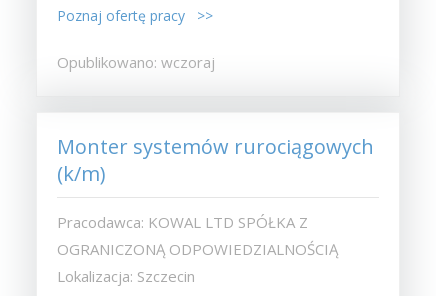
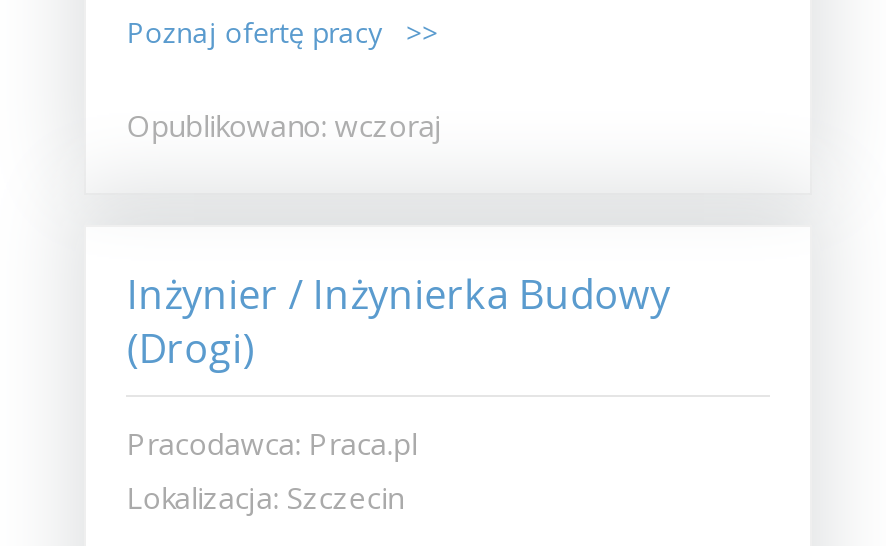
- Monter systemów rurociągowych
- (k/m)
+ Inżynier / Inżynierka Budowy
+ (Drogi)

- Pracodawca: KOWAL LTD SPÓŁKA Z
- OGRANICZONĄ ODPOWIEDZIALNOŚCIĄ
+ Pracodawca: Praca.pl
